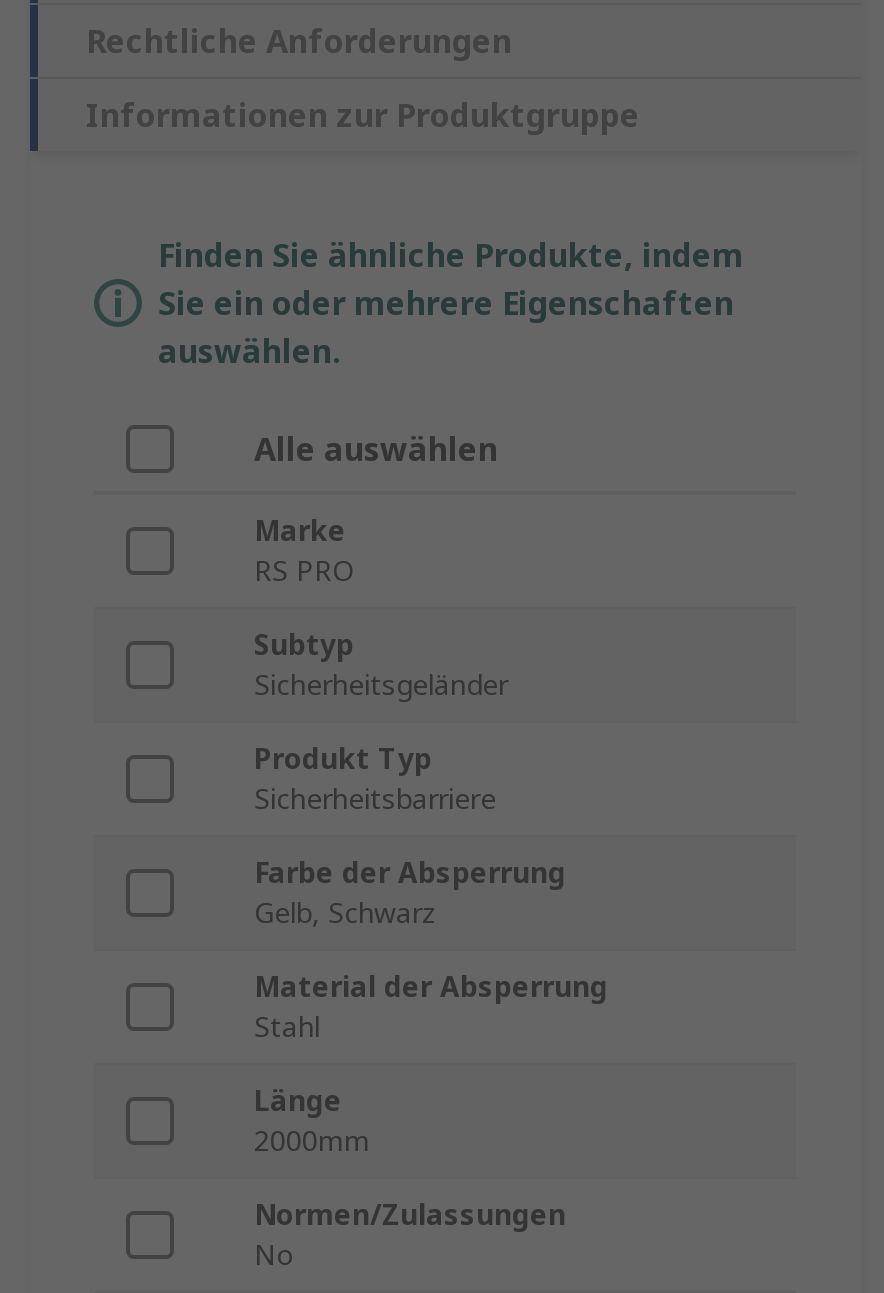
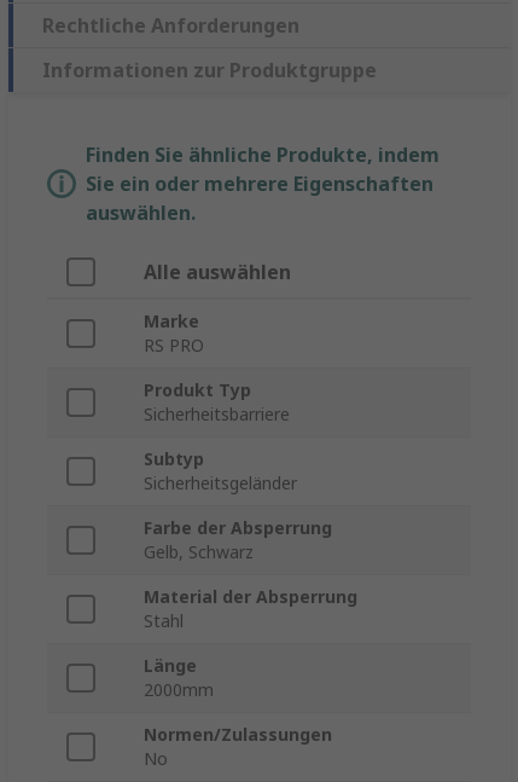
moved down: Subtyp | Sicherheitsgeländer

moved up: Produkt Typ | Sicherheitsbarriere
